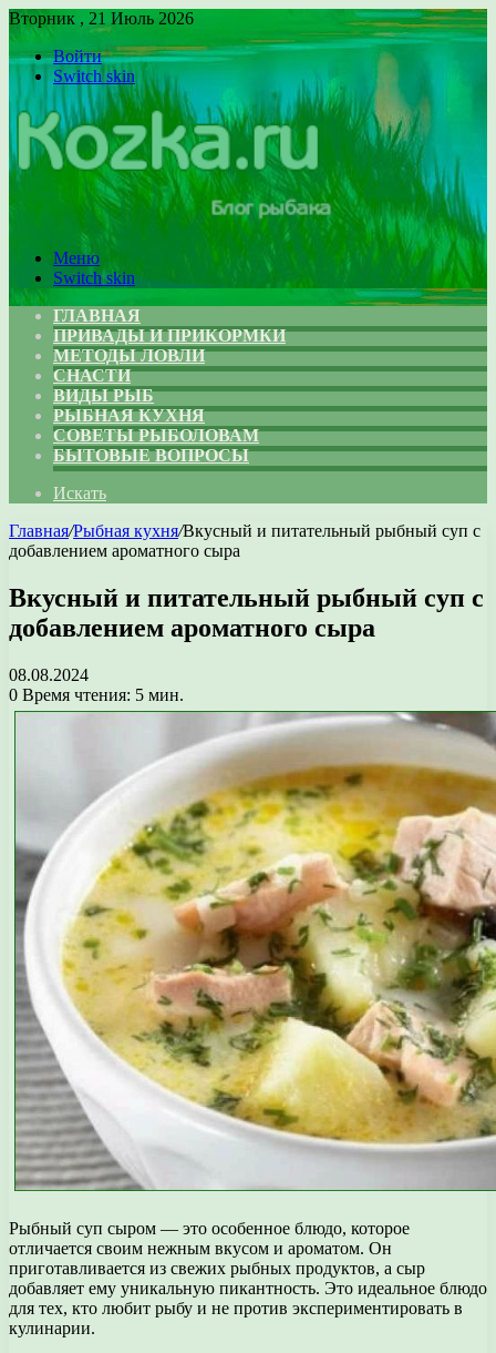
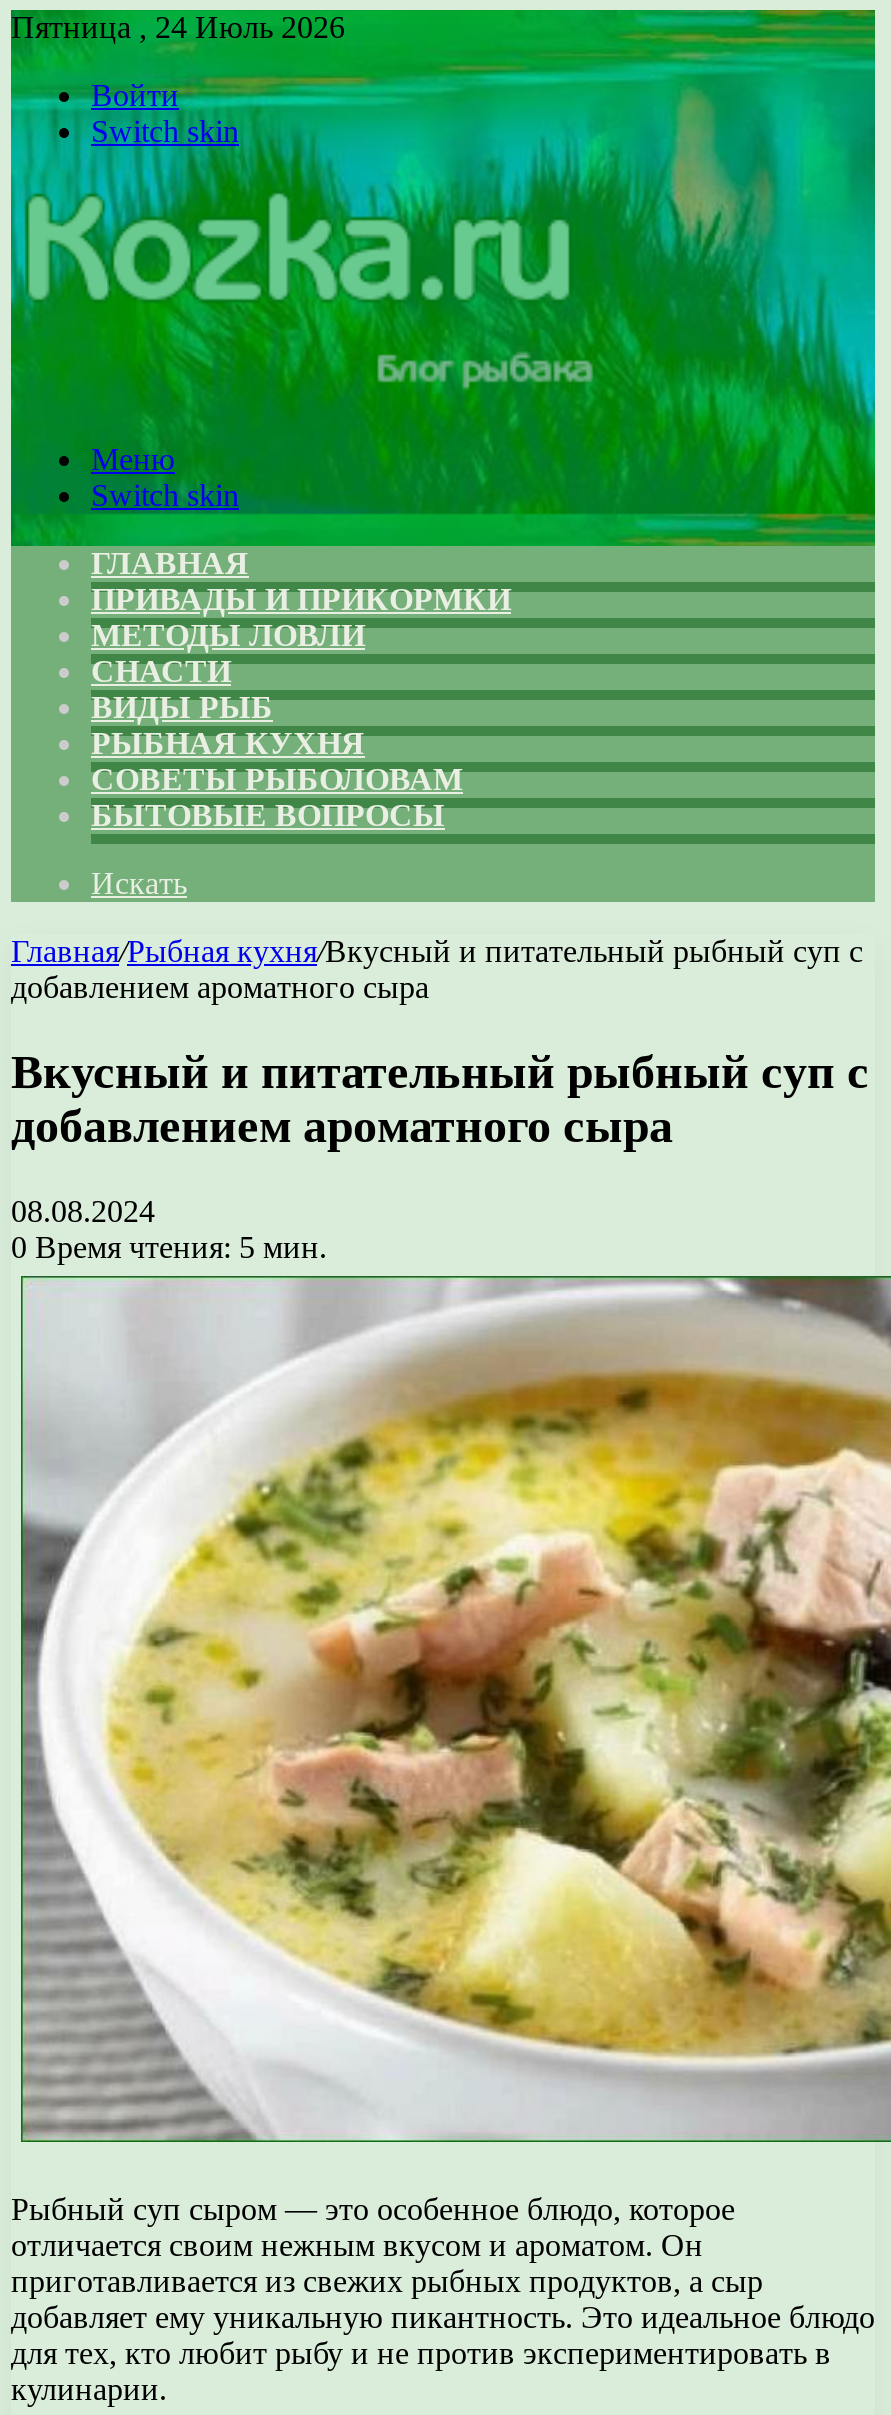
- Вторник , 21 Июль 2026
+ Пятница , 24 Июль 2026
